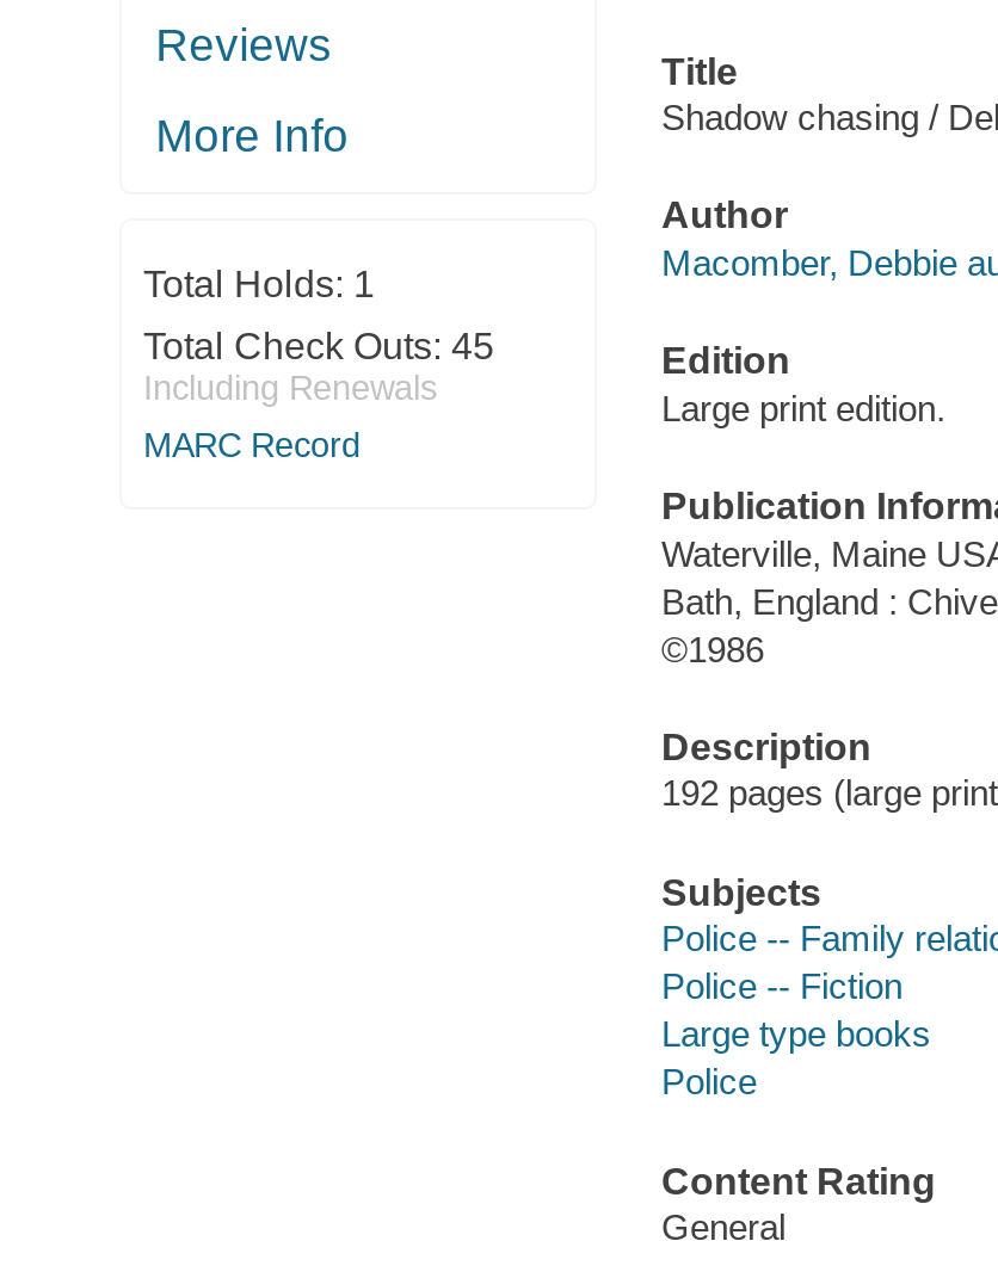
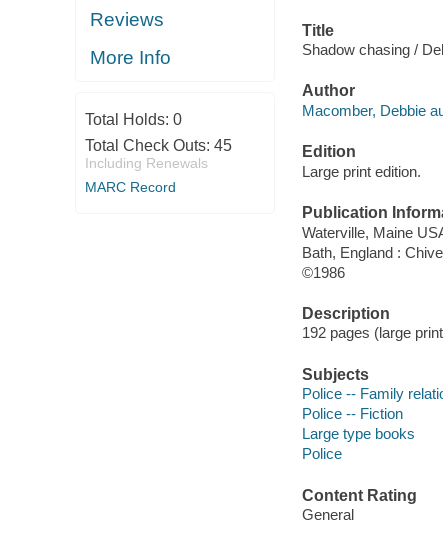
- Total Holds: 1
+ Total Holds: 0
